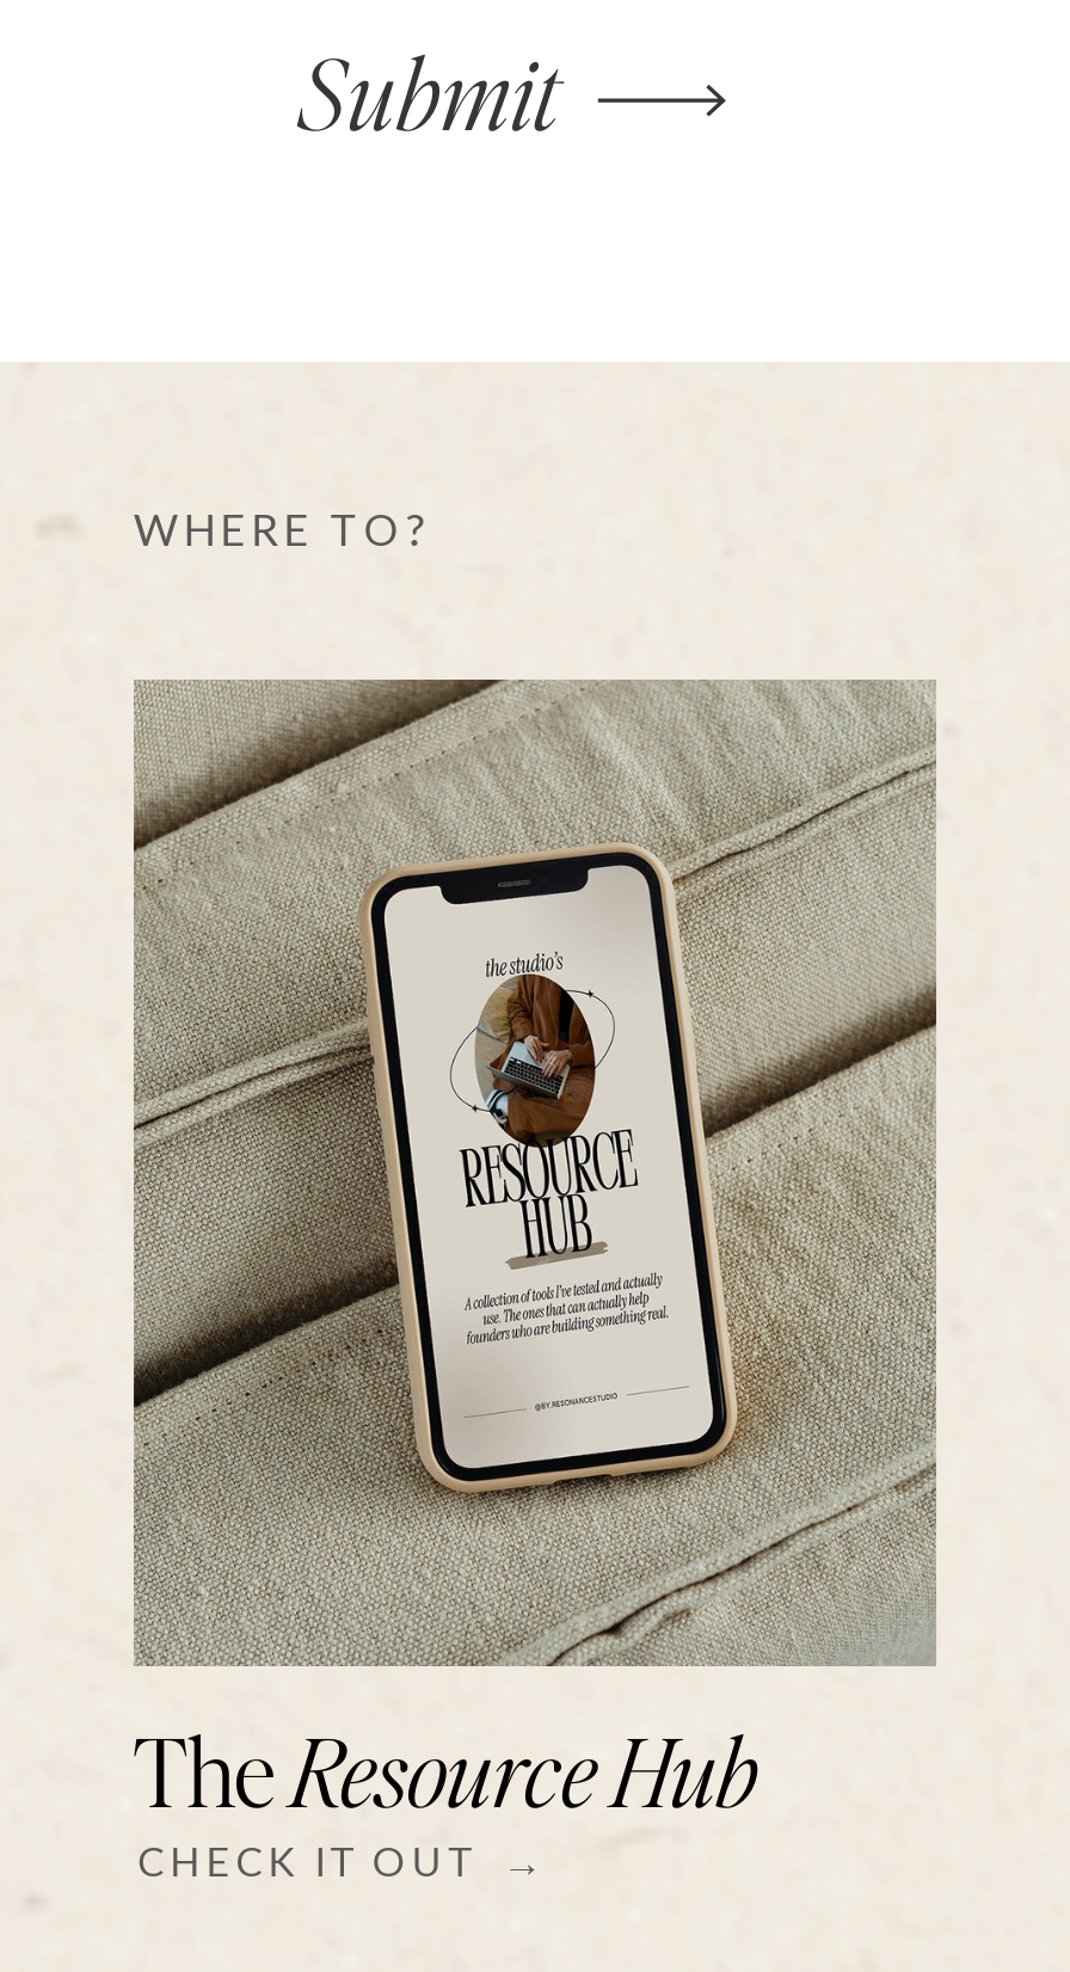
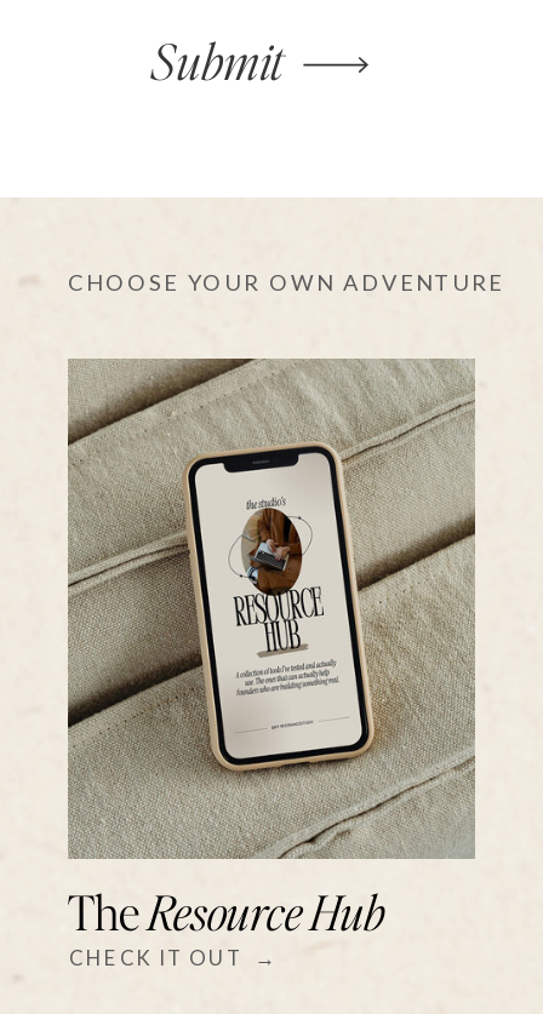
- WHERE TO?
+ CHOOSE YOUR OWN ADVENTURE
